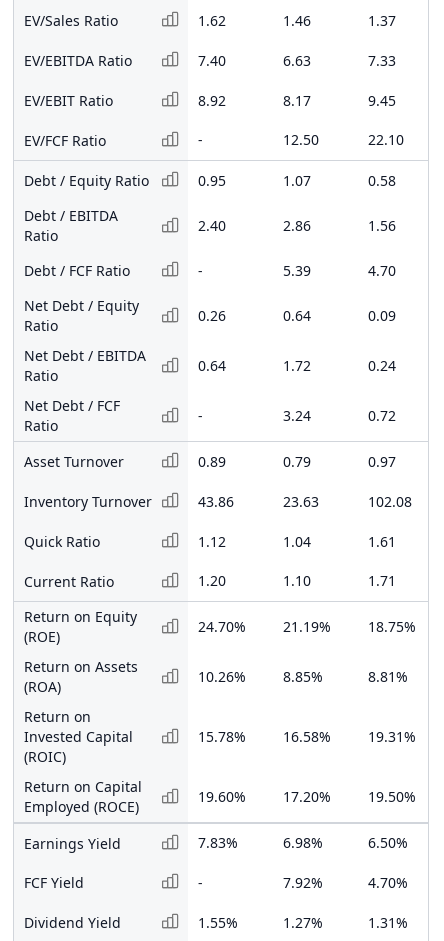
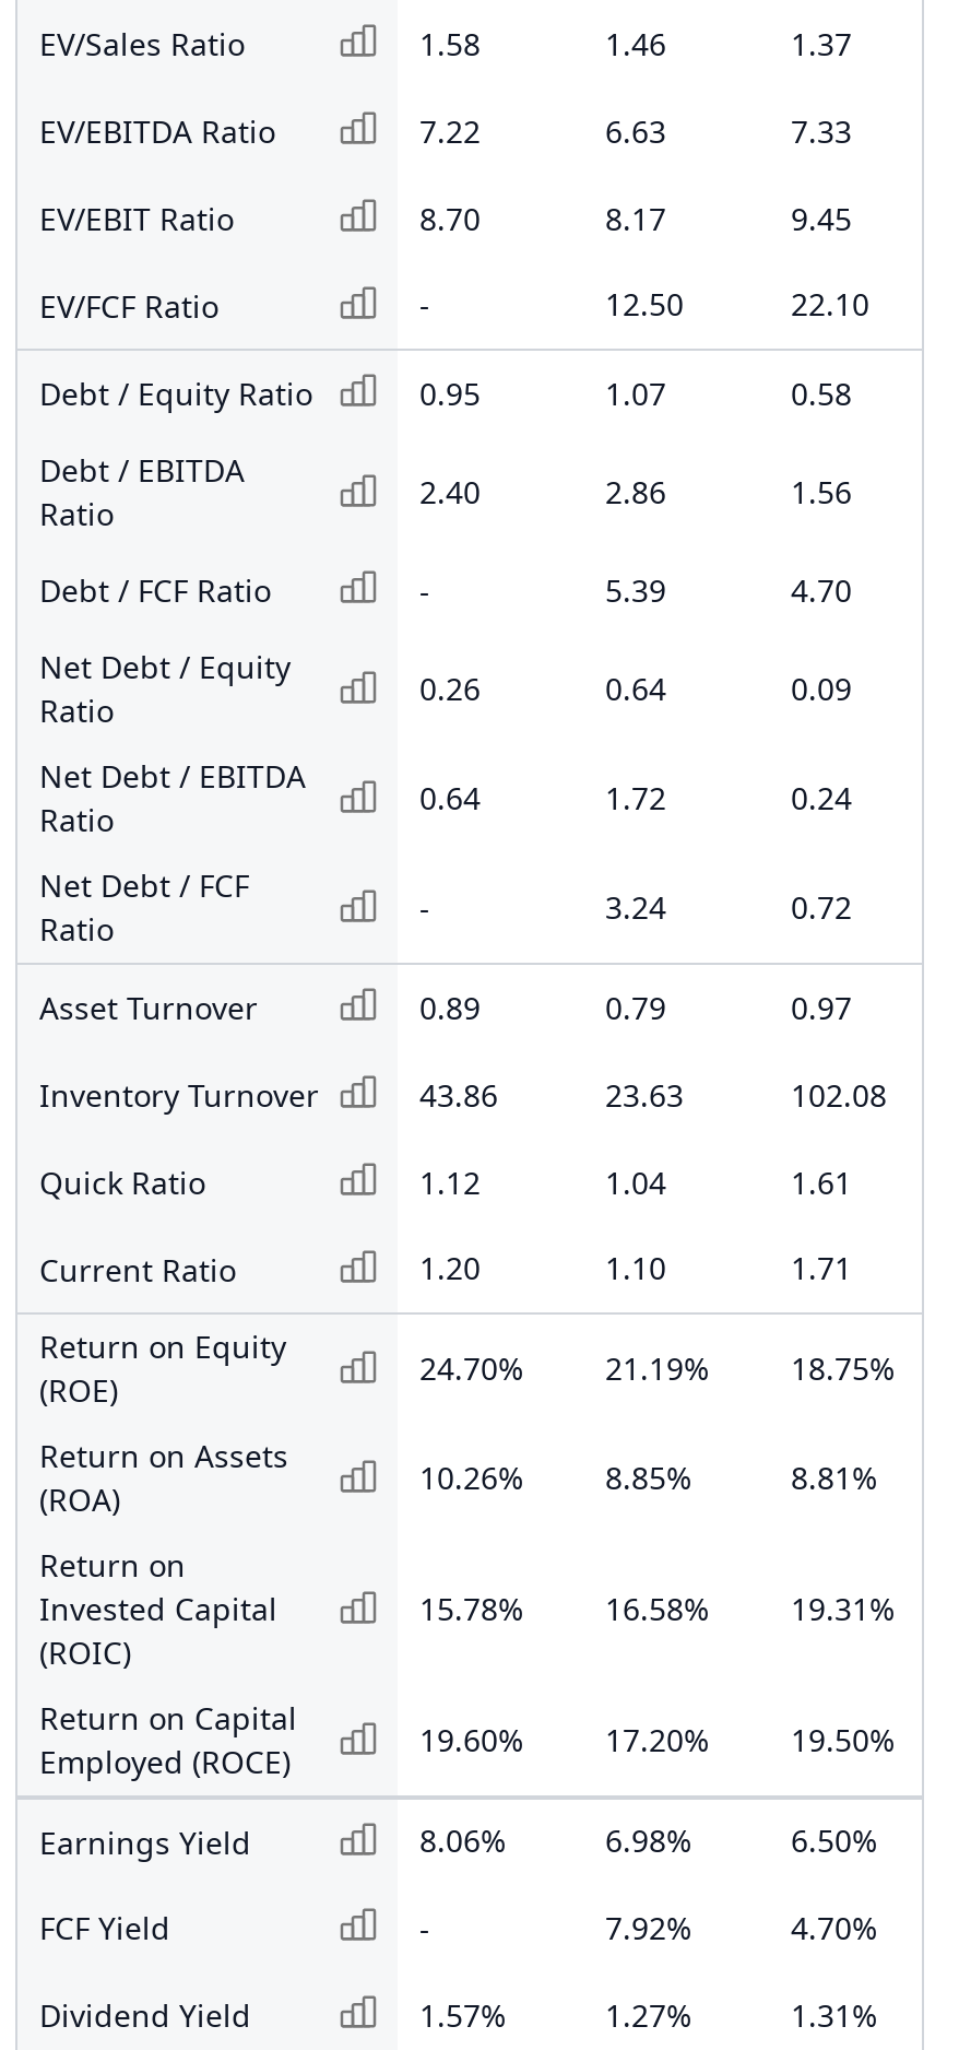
- 1.62
+ 1.58

- 7.40
+ 7.22

- 8.92
+ 8.70

- 7.83%
+ 8.06%

- 1.55%
+ 1.57%
